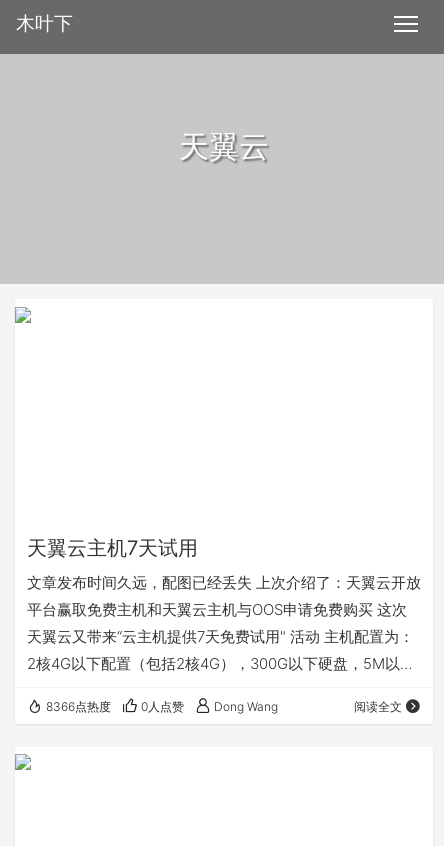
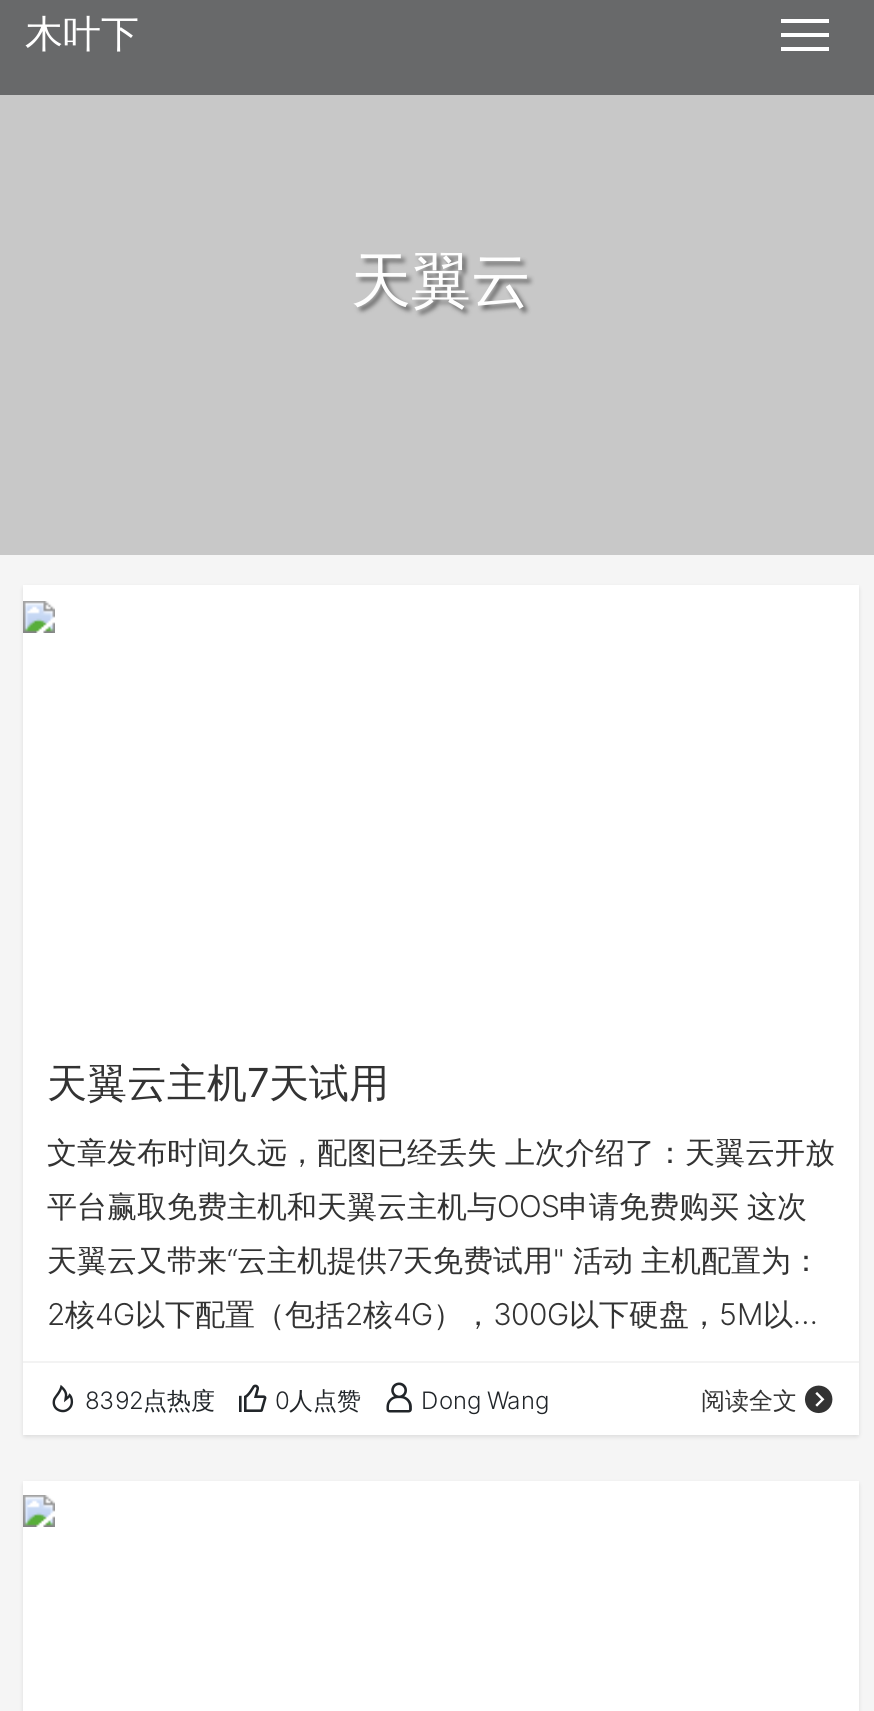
- 8366点热度 0人点赞 Dong Wang
+ 8392点热度 0人点赞 Dong Wang
